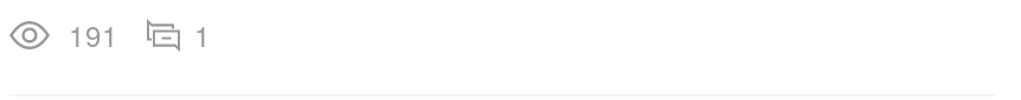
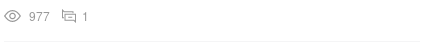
- 191 1
+ 977 1
